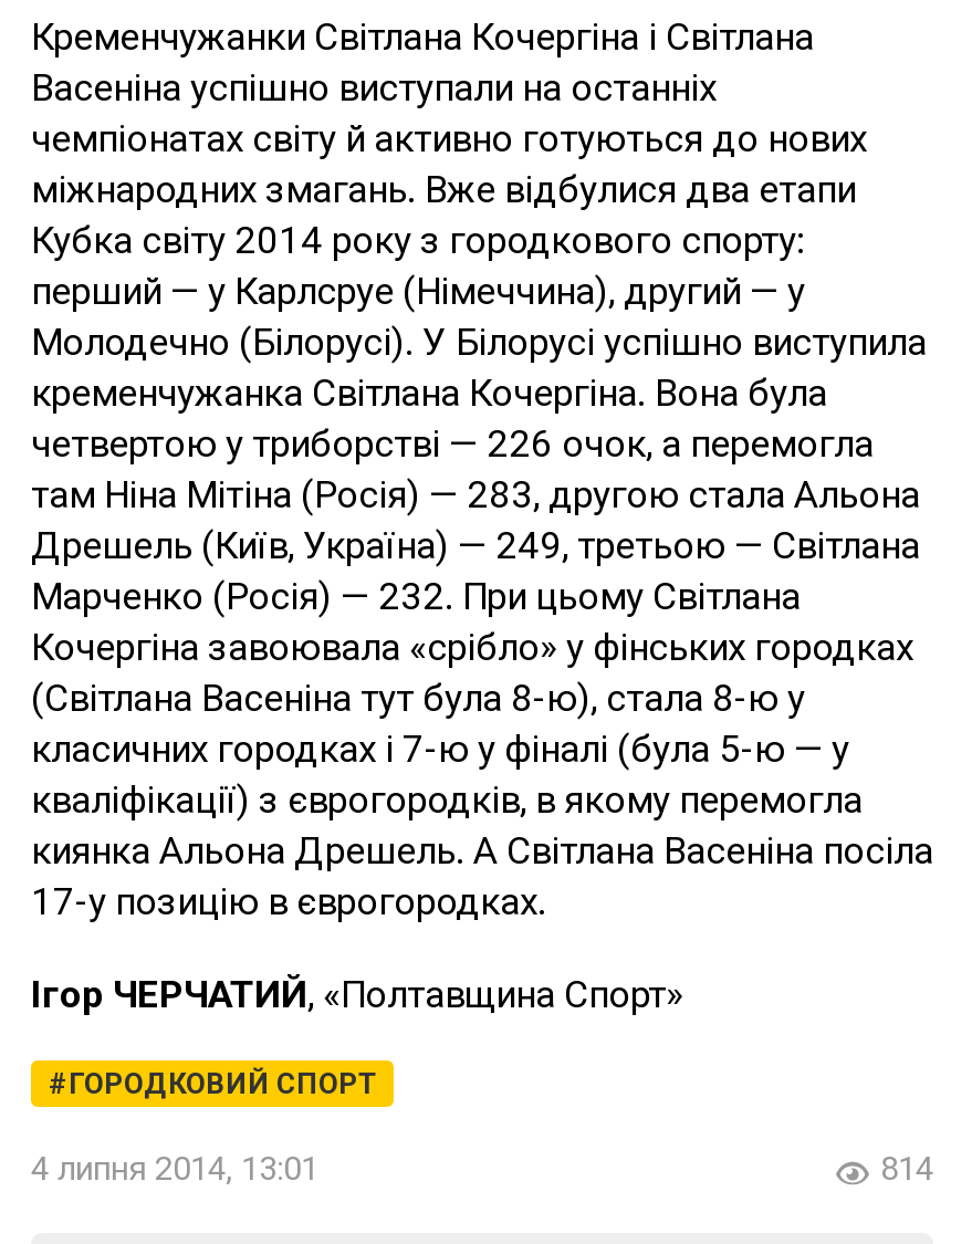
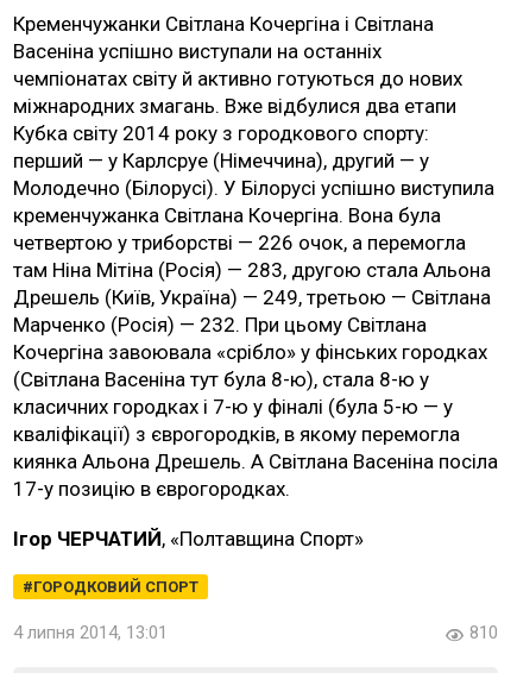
- 814
+ 810
